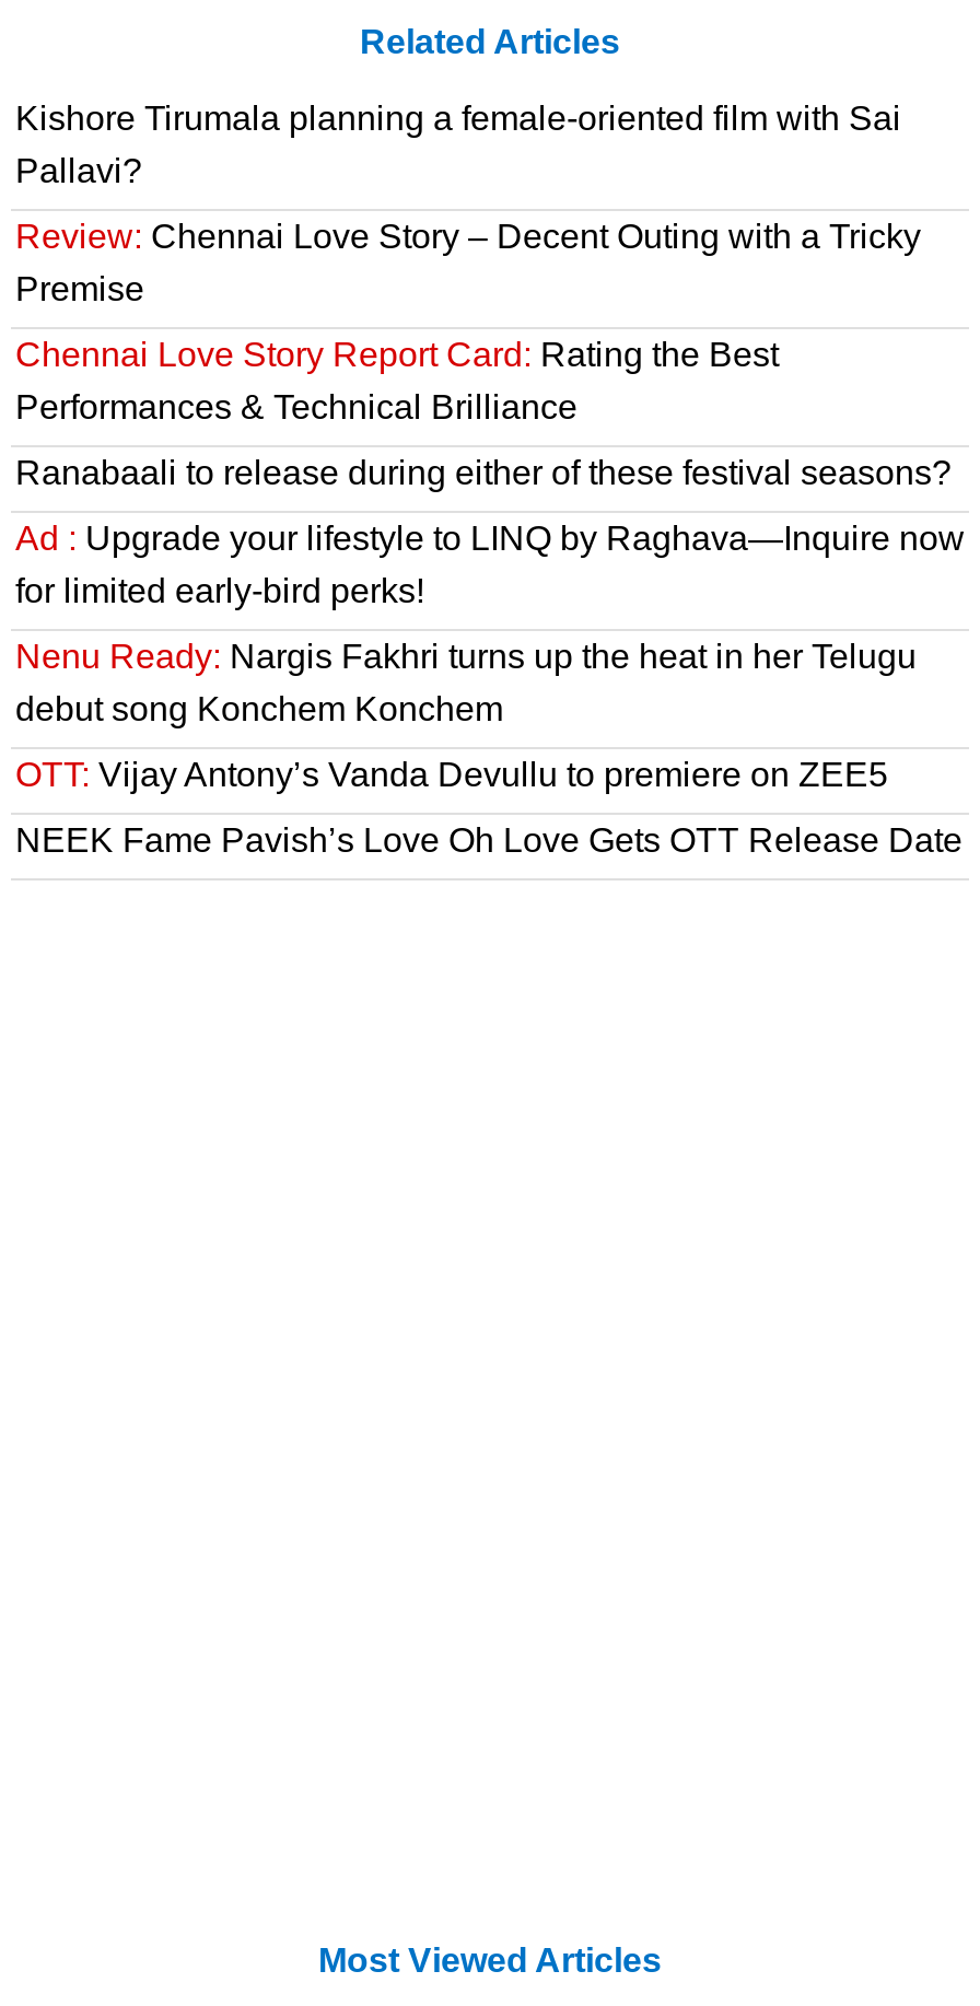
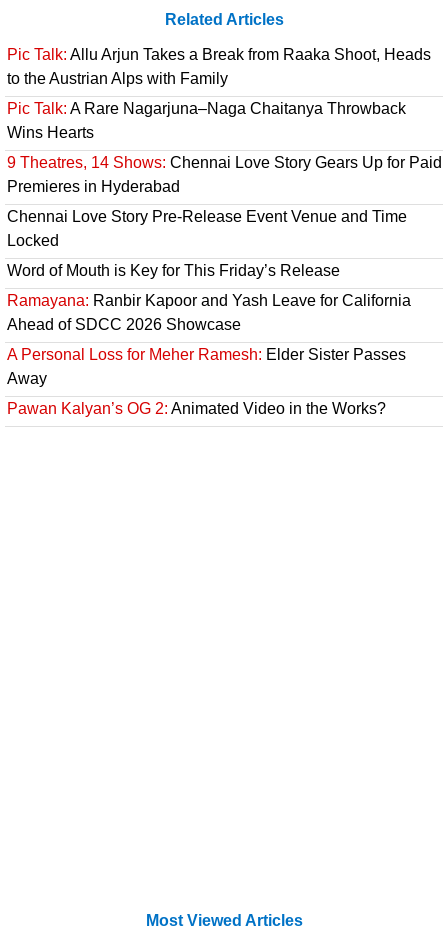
- Kishore Tirumala planning a female-oriented film with Sai
- Pallavi?
+ Pic Talk: Allu Arjun Takes a Break from Raaka Shoot, Heads
+ to the Austrian Alps with Family

- Review: Chennai Love Story – Decent Outing with a Tricky
- Premise
+ Pic Talk: A Rare Nagarjuna–Naga Chaitanya Throwback
+ Wins Hearts

- Chennai Love Story Report Card: Rating the Best
- Performances & Technical Brilliance
+ 9 Theatres, 14 Shows: Chennai Love Story Gears Up for Paid
+ Premieres in Hyderabad

- Ranabaali to release during either of these festival seasons?
+ Chennai Love Story Pre-Release Event Venue and Time
+ Locked

- Ad : Upgrade your lifestyle to LINQ by Raghava—Inquire now
- for limited early-bird perks!
+ Word of Mouth is Key for This Friday’s Release

- Nenu Ready: Nargis Fakhri turns up the heat in her Telugu
- debut song Konchem Konchem
+ Ramayana: Ranbir Kapoor and Yash Leave for California
+ Ahead of SDCC 2026 Showcase

- OTT: Vijay Antony’s Vanda Devullu to premiere on ZEE5
+ A Personal Loss for Meher Ramesh: Elder Sister Passes
+ Away

- NEEK Fame Pavish’s Love Oh Love Gets OTT Release Date
+ Pawan Kalyan’s OG 2: Animated Video in the Works?
